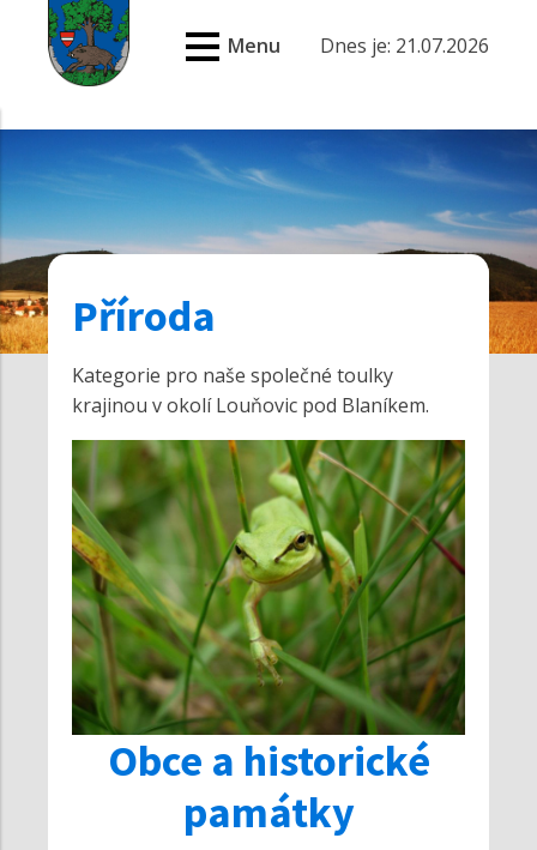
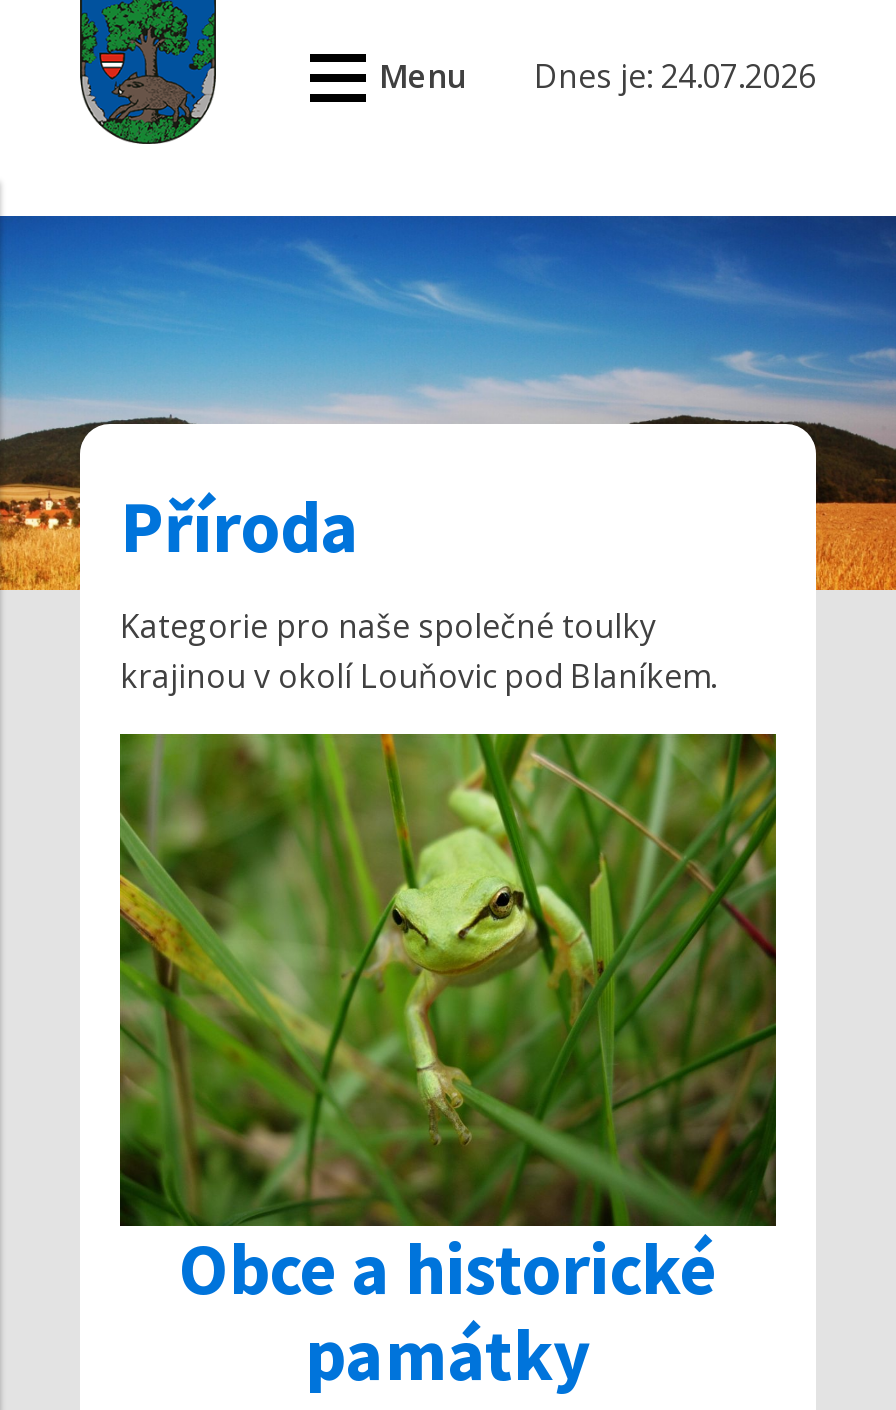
- Menu Dnes je: 21.07.2026
+ Menu Dnes je: 24.07.2026
